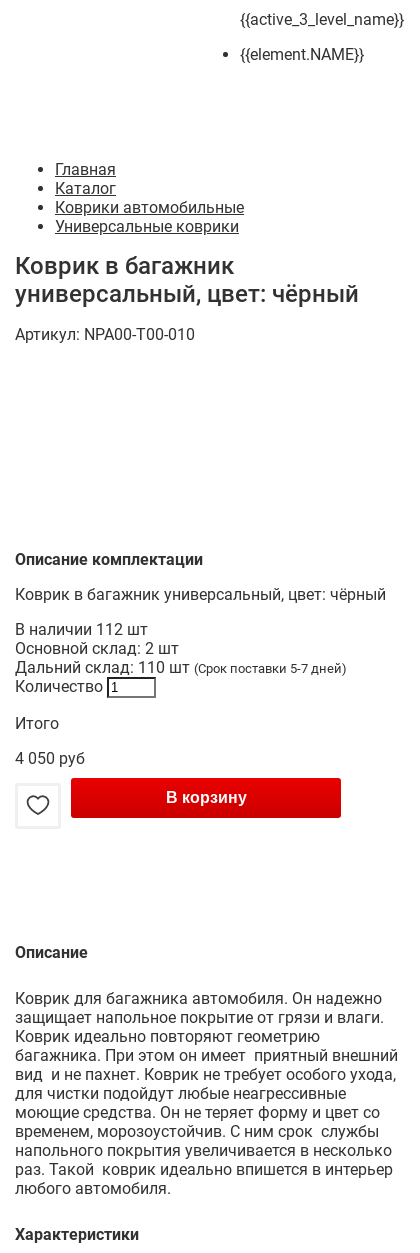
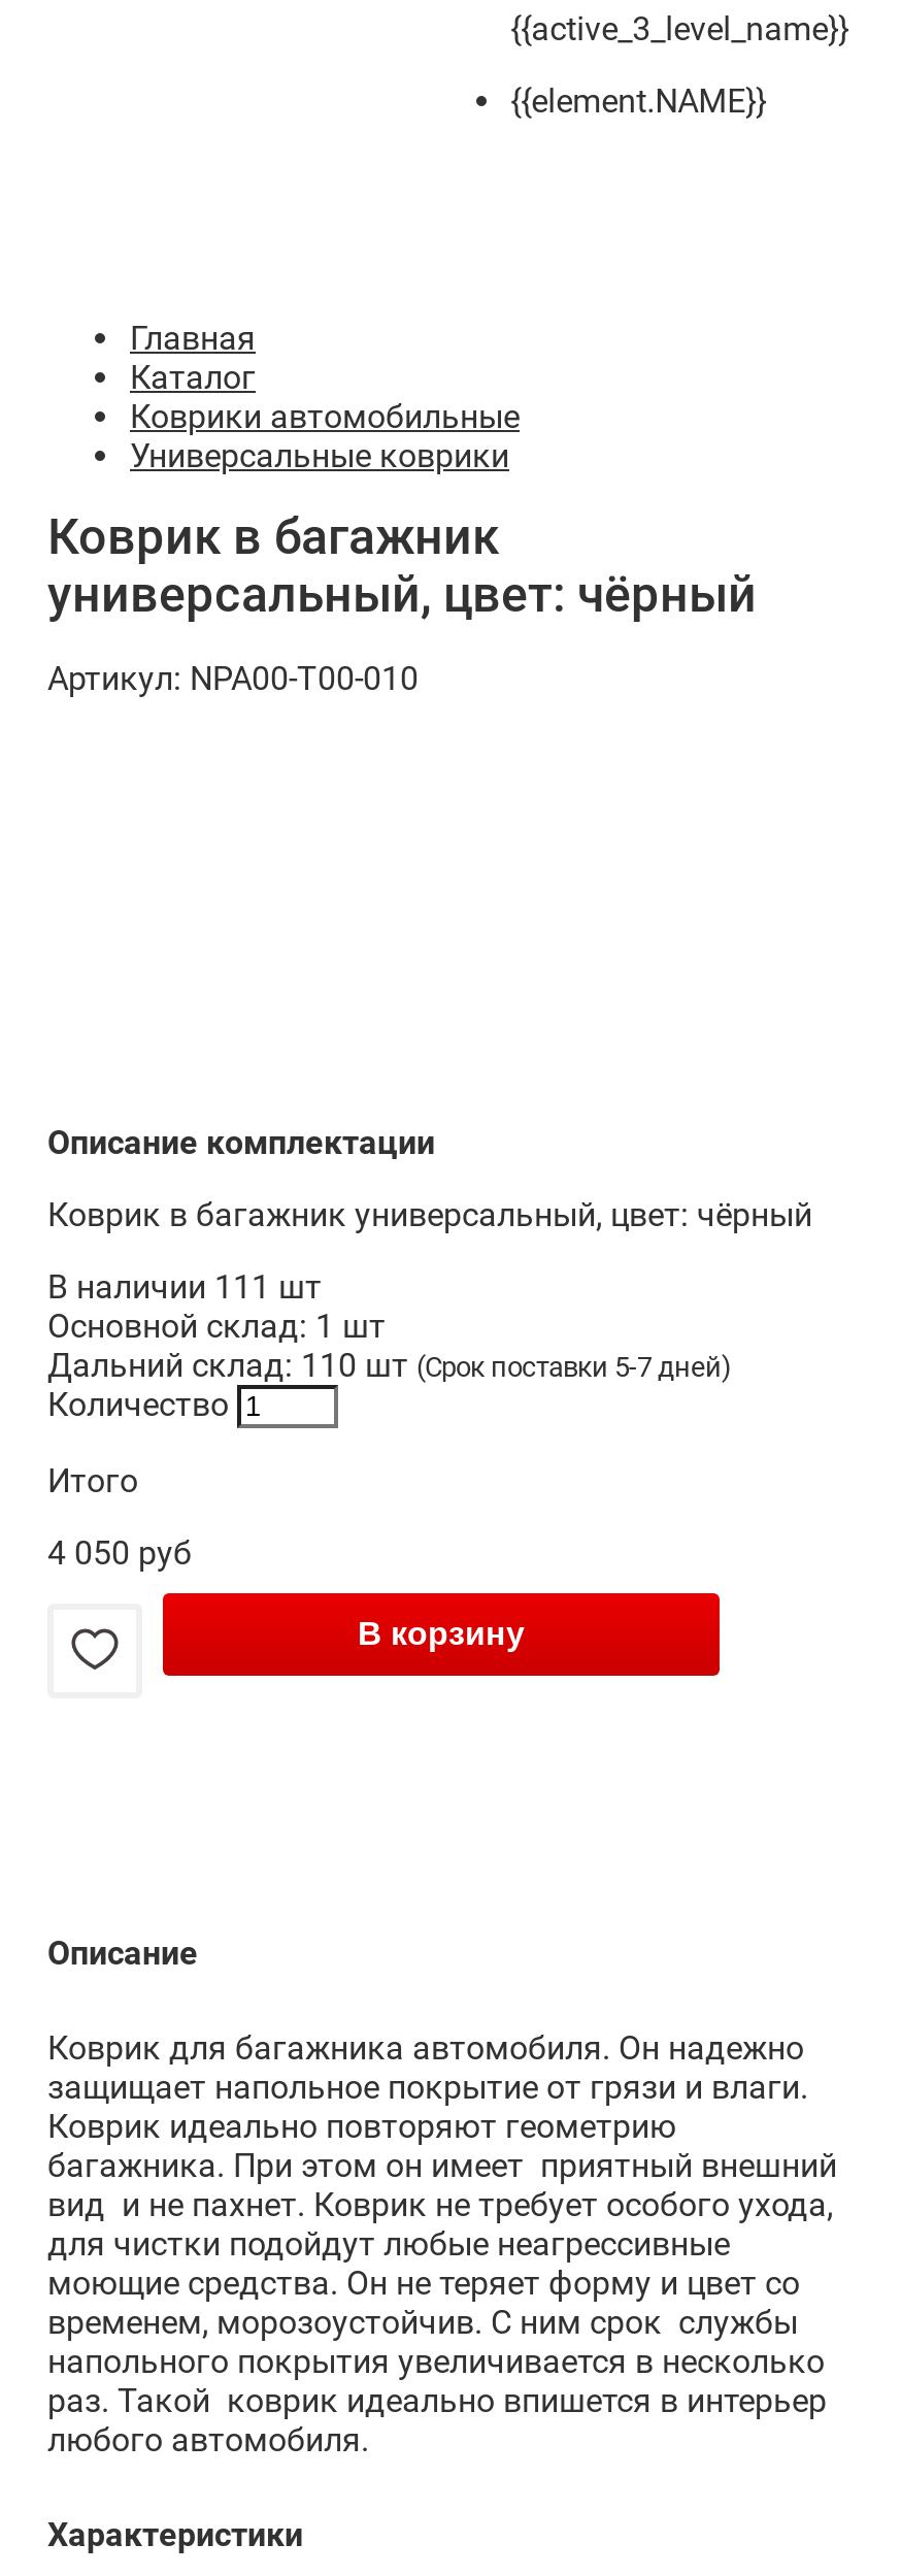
- В наличии 112 шт
+ В наличии 111 шт

- Основной склад: 2 шт
+ Основной склад: 1 шт
